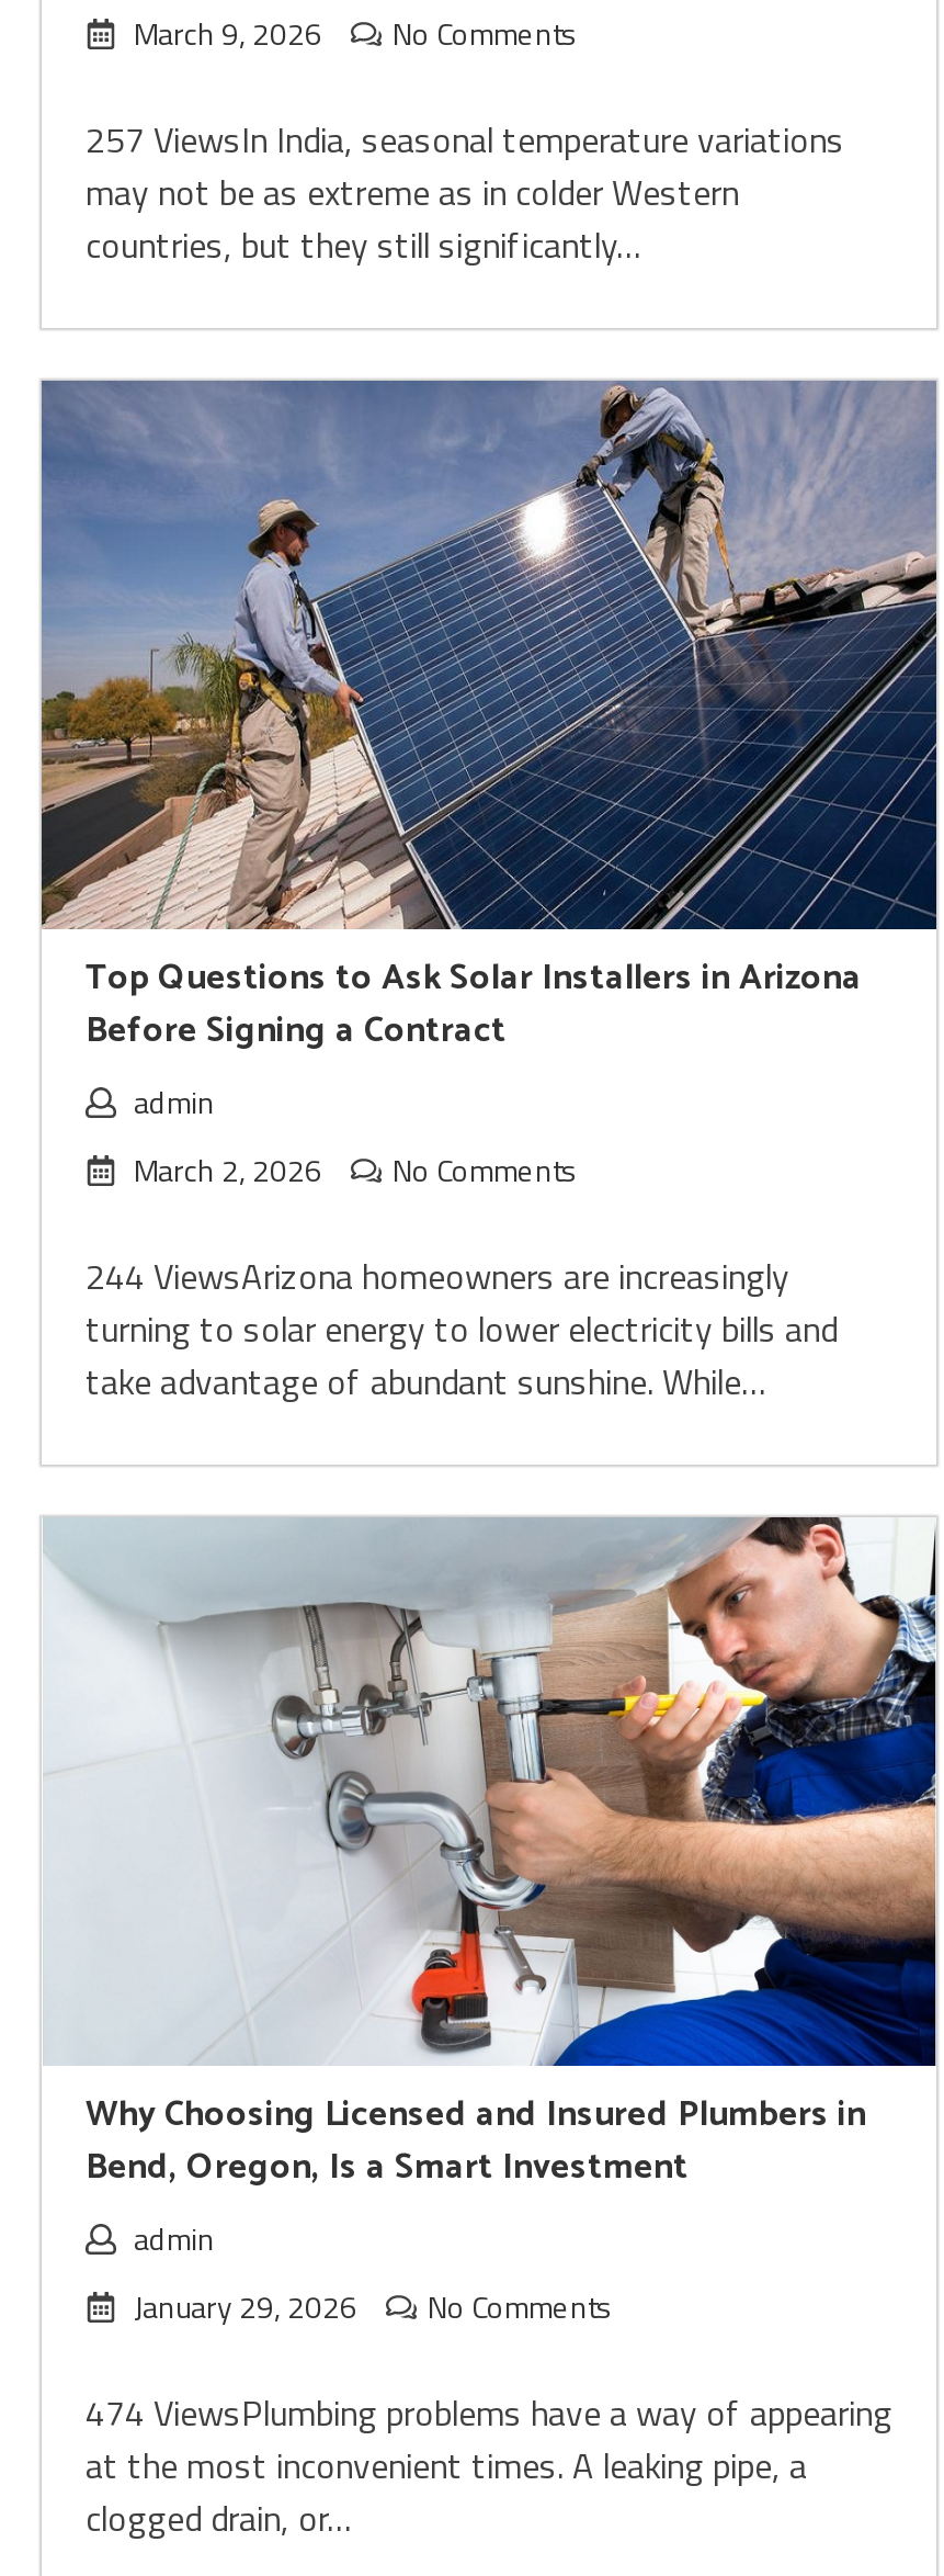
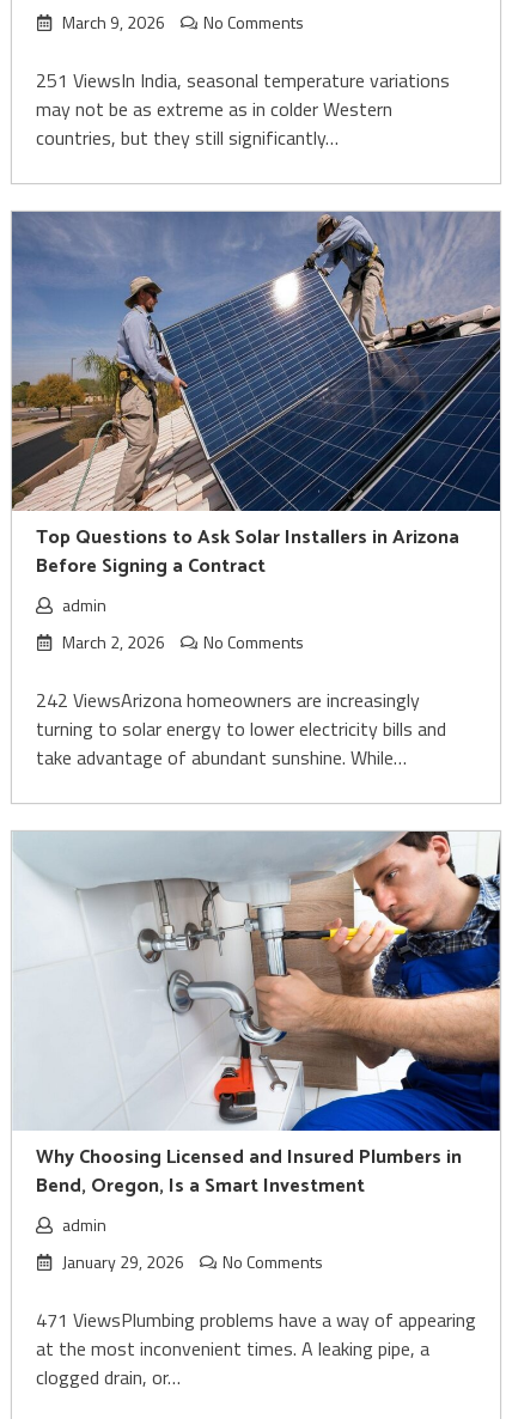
- 257 ViewsIn India, seasonal temperature variations
+ 251 ViewsIn India, seasonal temperature variations

- 244 ViewsArizona homeowners are increasingly
+ 242 ViewsArizona homeowners are increasingly

- 474 ViewsPlumbing problems have a way of appearing
+ 471 ViewsPlumbing problems have a way of appearing
